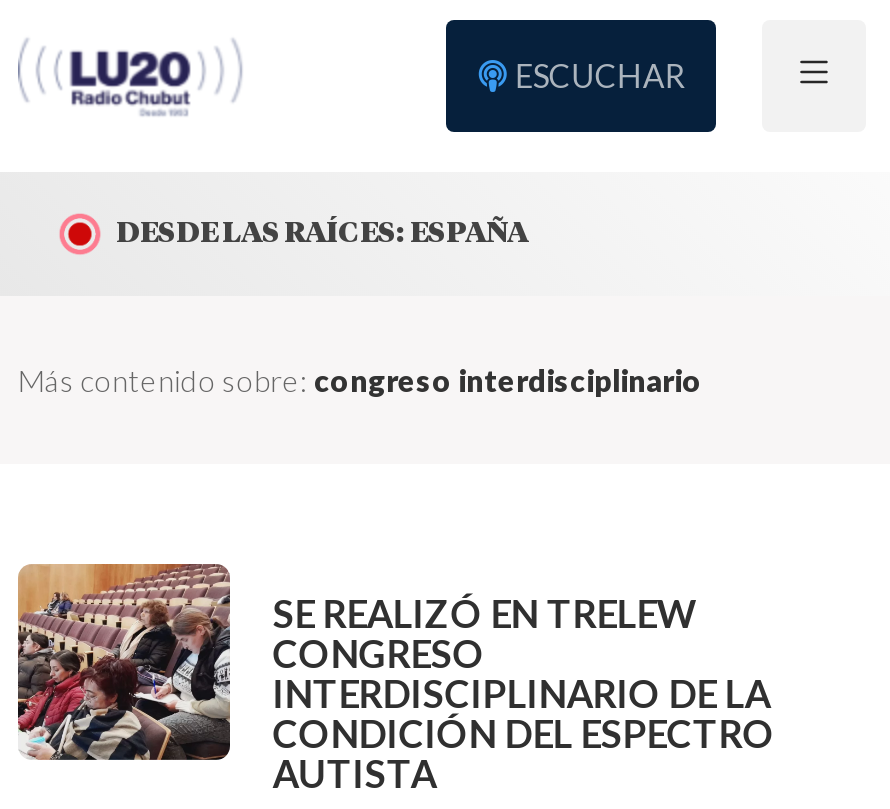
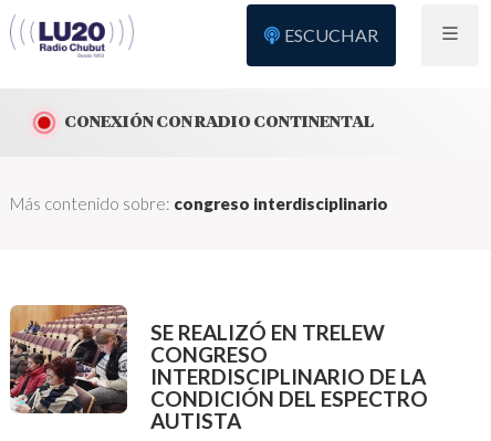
- DESDE LAS RAÍCES: ESPAÑA
+ CONEXIÓN CON RADIO CONTINENTAL
